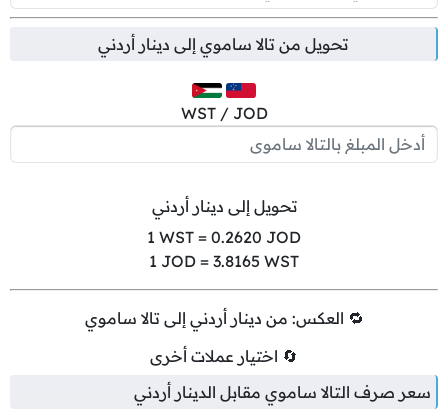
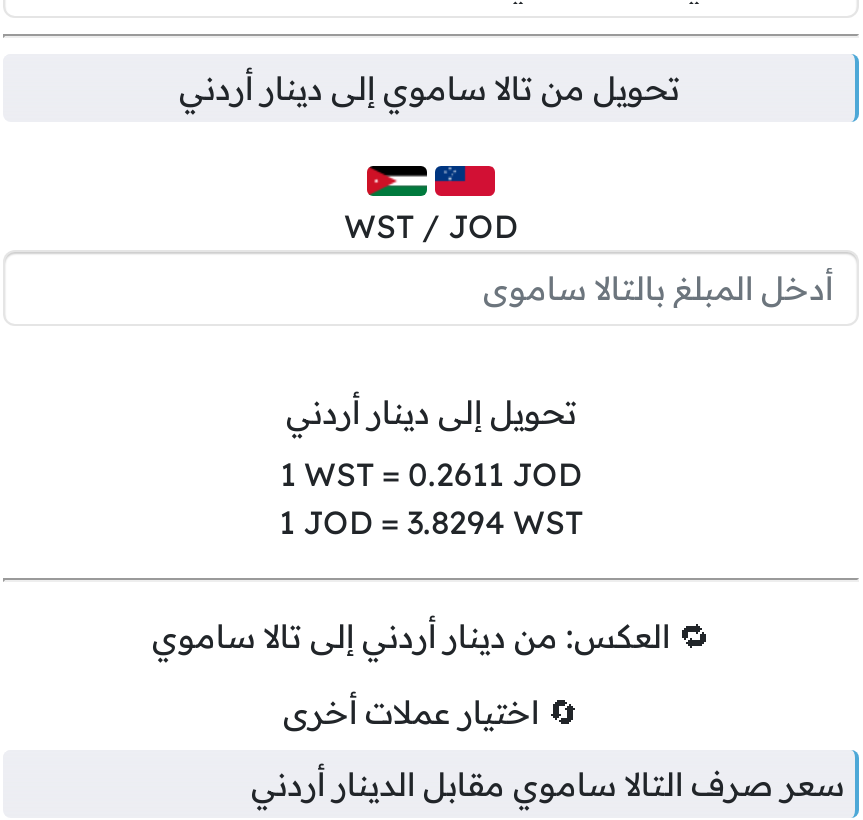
- 1 WST = 0.2620 JOD
+ 1 WST = 0.2611 JOD

- 1 JOD = 3.8165 WST
+ 1 JOD = 3.8294 WST
